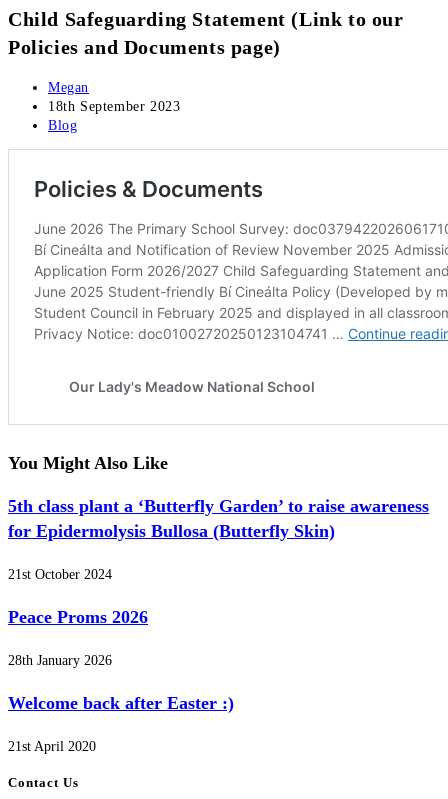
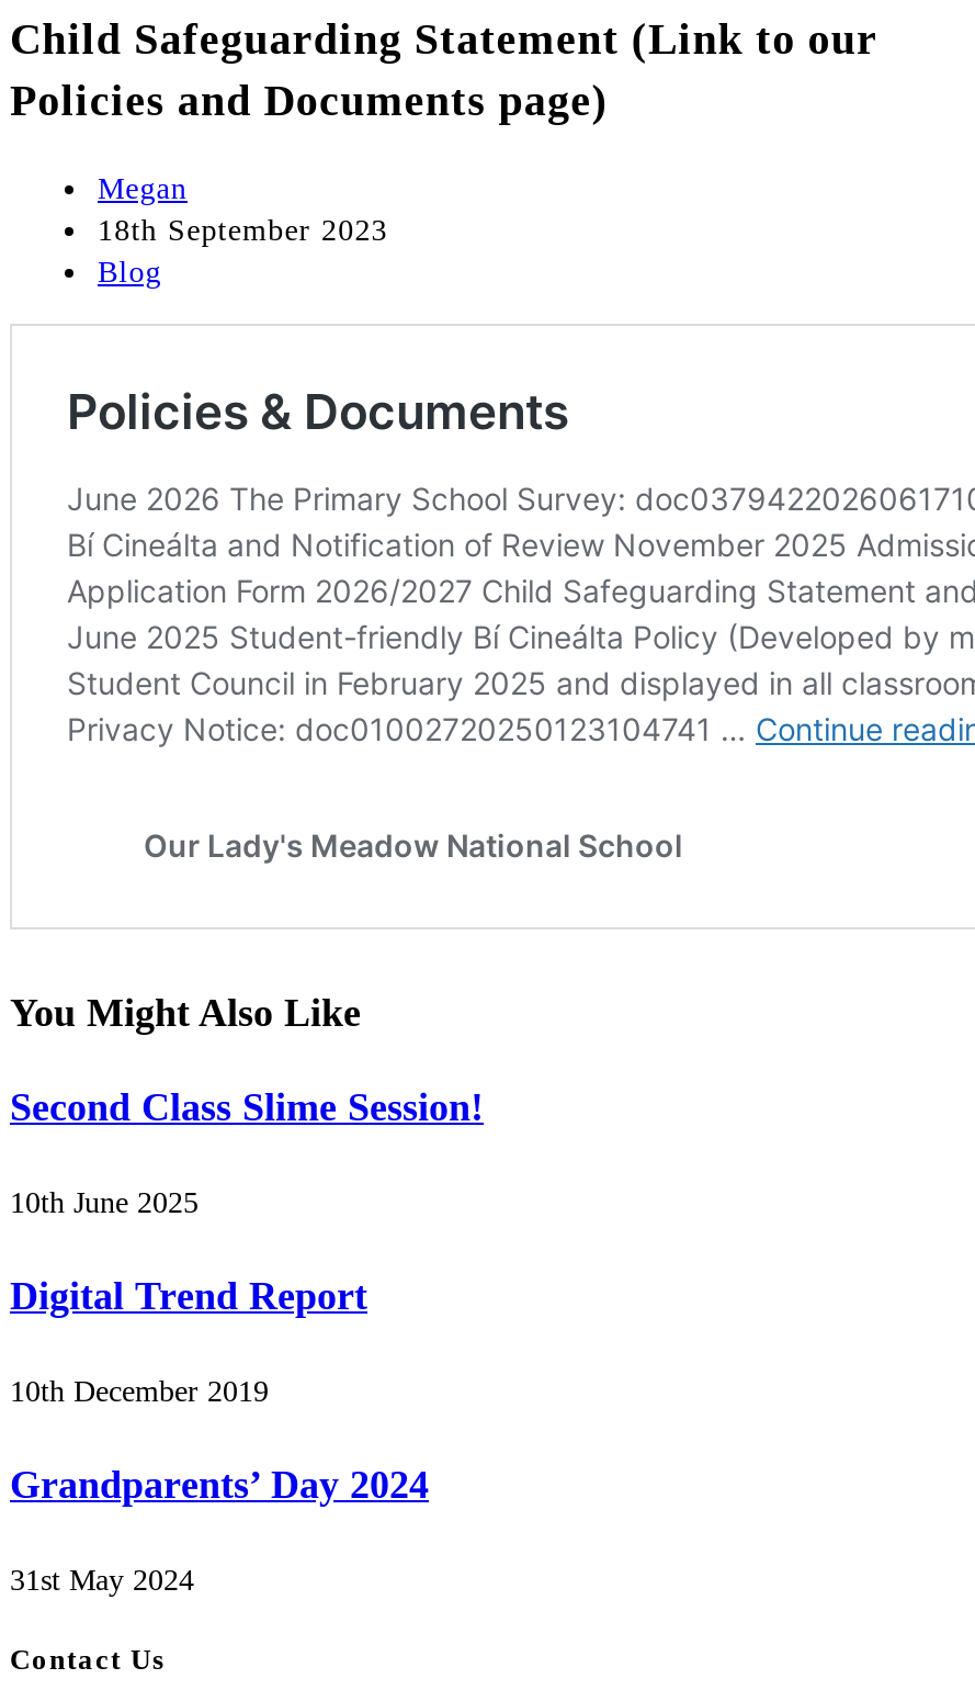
- 5th class plant a ‘Butterfly Garden’ to raise awareness
- for Epidermolysis Bullosa (Butterfly Skin)
+ Second Class Slime Session!

- 21st October 2024
+ 10th June 2025

- Peace Proms 2026
+ Digital Trend Report

- 28th January 2026
+ 10th December 2019

- Welcome back after Easter :)
+ Grandparents’ Day 2024

- 21st April 2020
+ 31st May 2024
